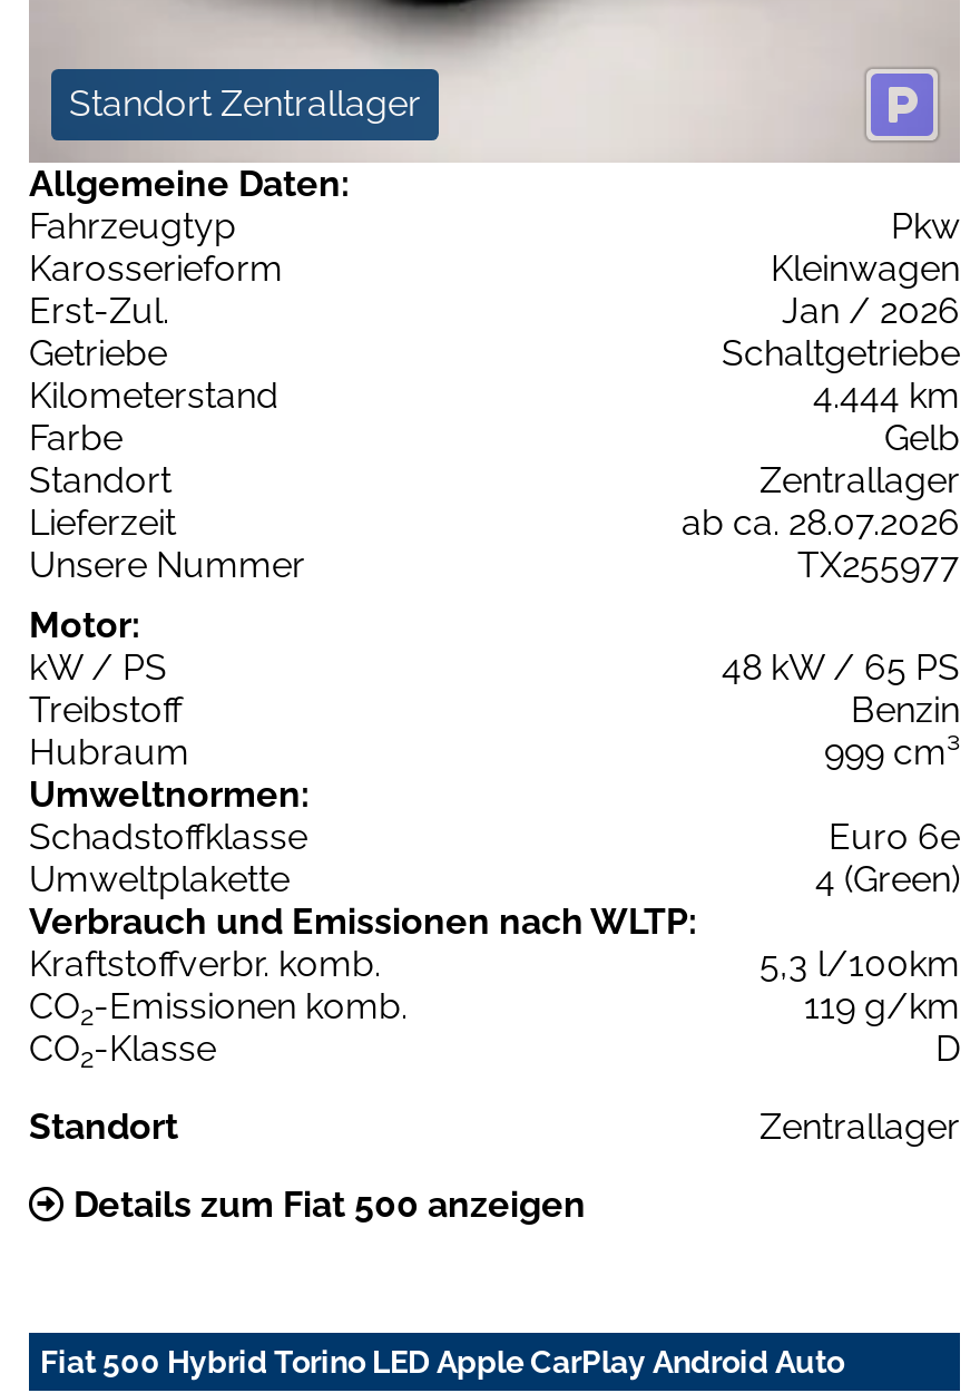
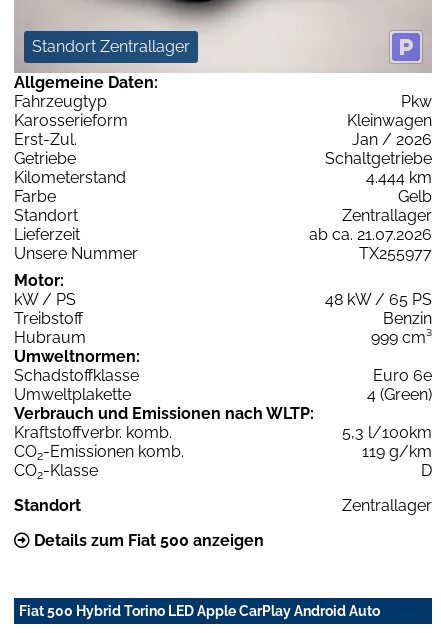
- ab ca. 28.07.2026
+ ab ca. 21.07.2026
